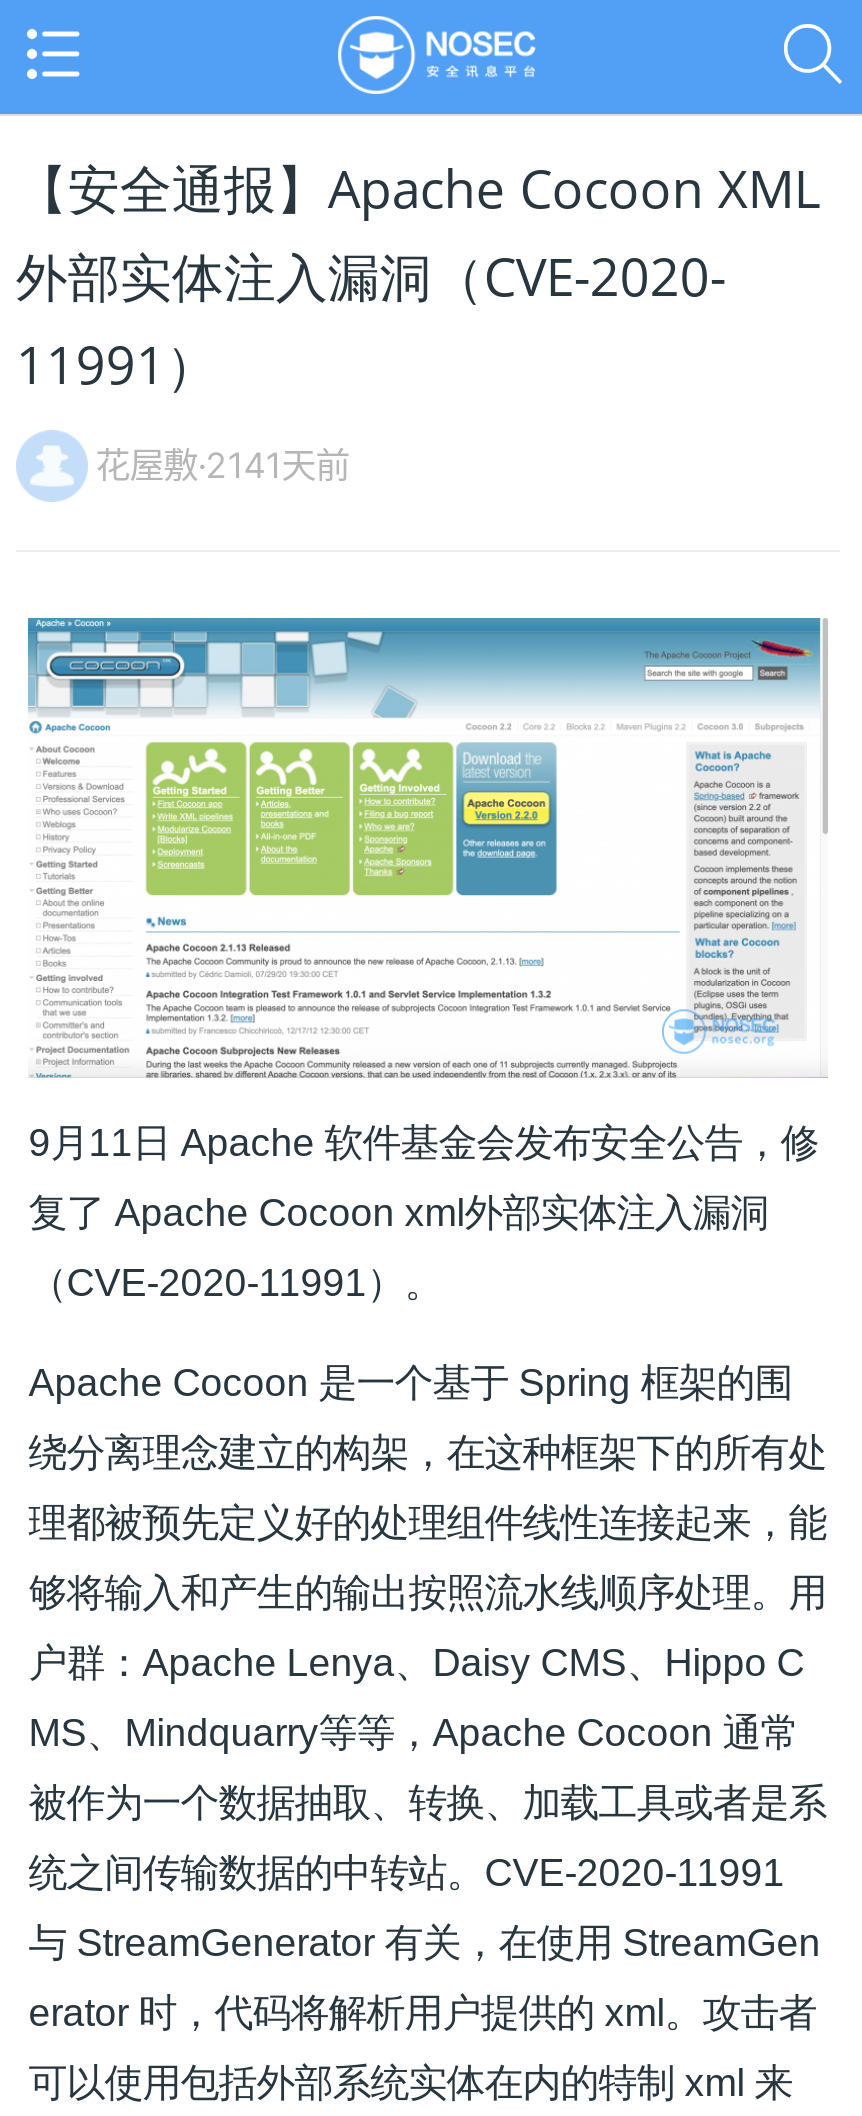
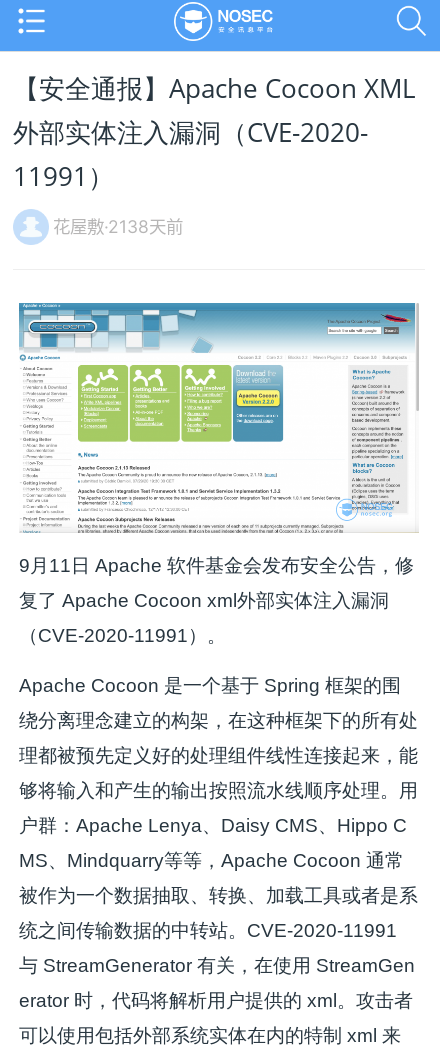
- 花屋敷·2141天前
+ 花屋敷·2138天前
